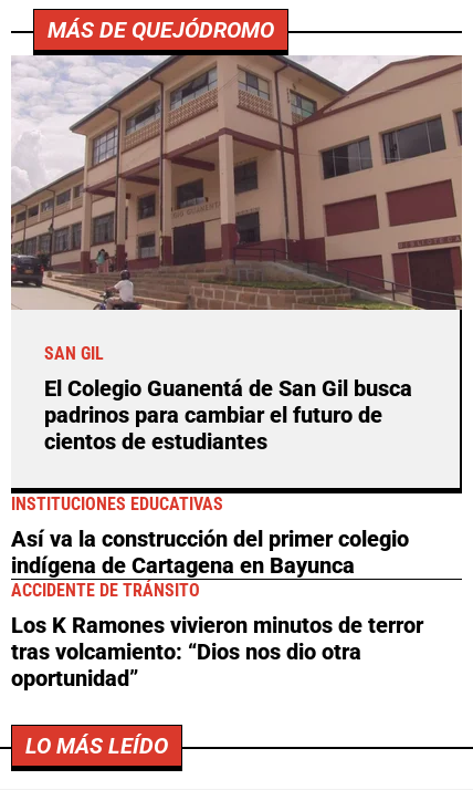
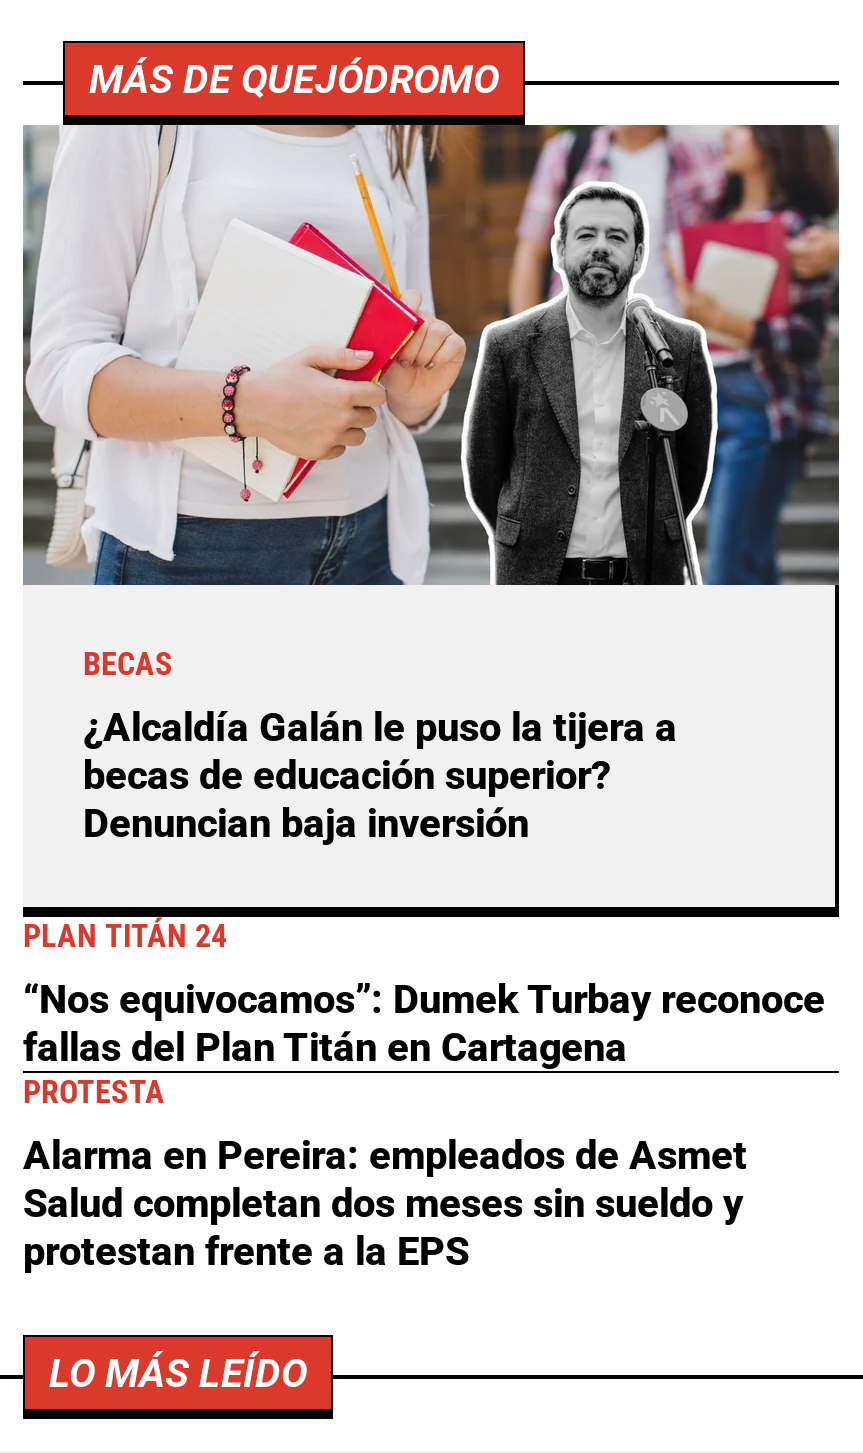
- [image]
- SAN GIL
- El Colegio Guanentá de San Gil busca
- padrinos para cambiar el futuro de
- cientos de estudiantes
+ [image]
+ BECAS
+ ¿Alcaldía Galán le puso la tijera a
+ becas de educación superior?
+ Denuncian baja inversión

- INSTITUCIONES EDUCATIVAS
- Así va la construcción del primer colegio
- indígena de Cartagena en Bayunca
- ACCIDENTE DE TRÁNSITO
- Los K Ramones vivieron minutos de terror
- tras volcamiento: “Dios nos dio otra
- oportunidad”
+ PLAN TITÁN 24
+ “Nos equivocamos”: Dumek Turbay reconoce
+ fallas del Plan Titán en Cartagena
+ PROTESTA
+ Alarma en Pereira: empleados de Asmet
+ Salud completan dos meses sin sueldo y
+ protestan frente a la EPS
